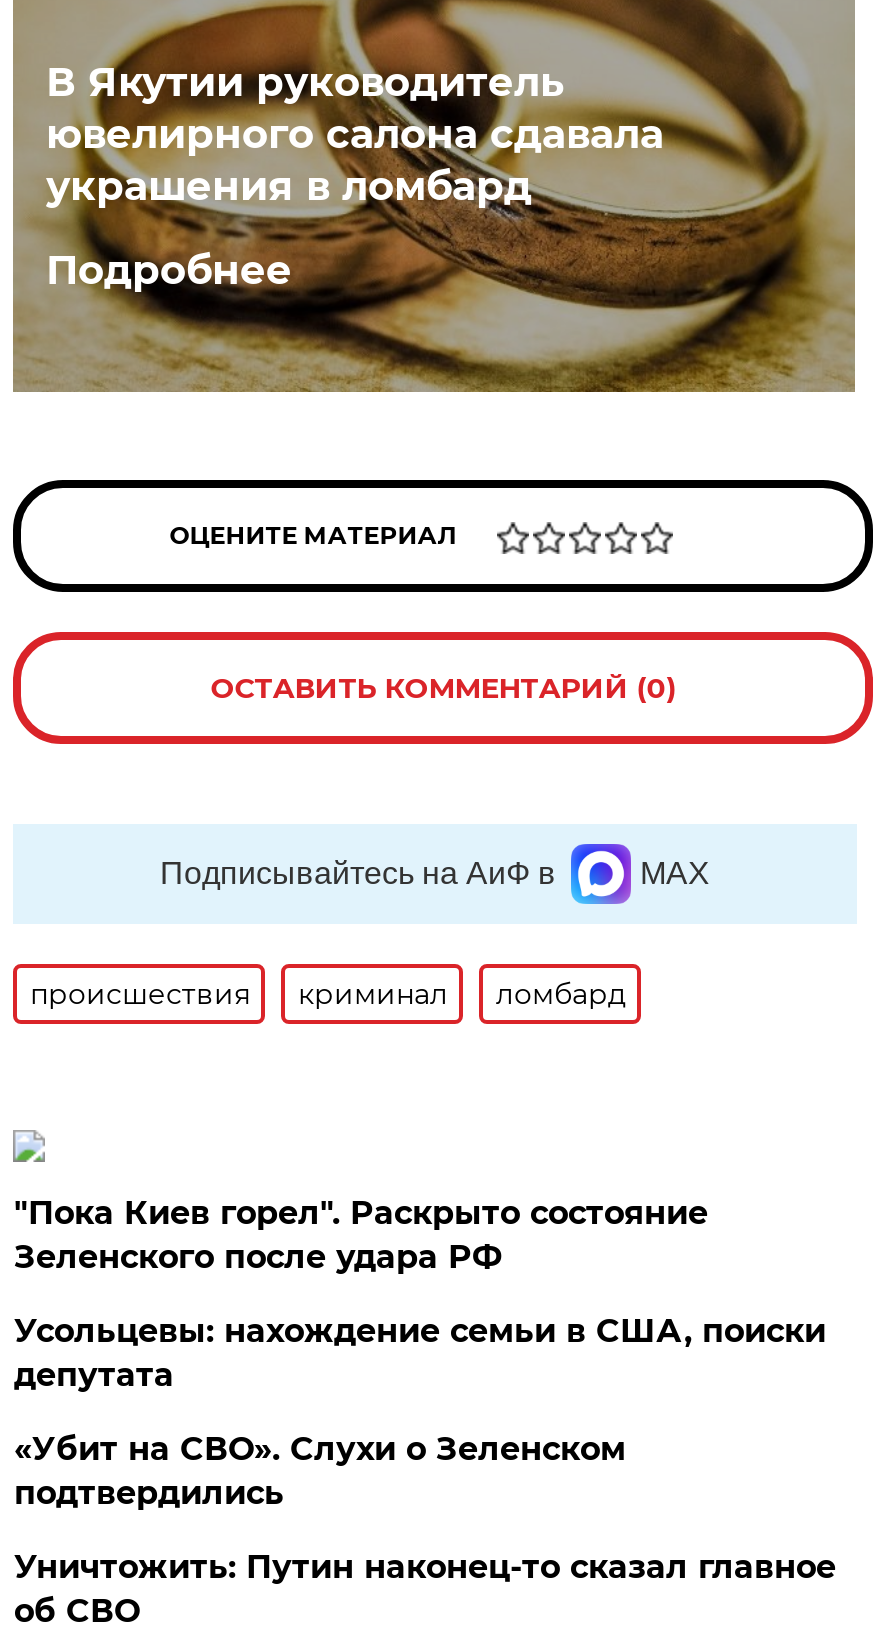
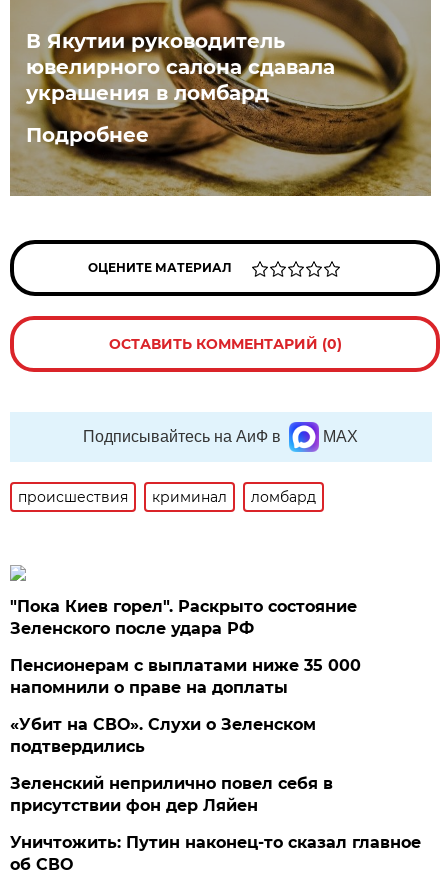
- Усольцевы: нахождение семьи в США, поиски
- депутата
+ Пенсионерам с выплатами ниже 35 000
+ напомнили о праве на доплаты

+ Зеленский неприлично повел cебя в
+ присутствии фон дер Ляйен
